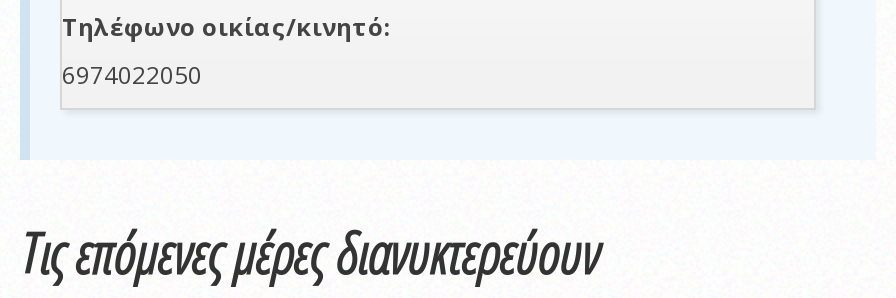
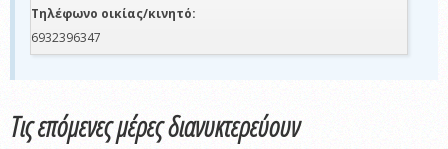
- 6974022050
+ 6932396347
